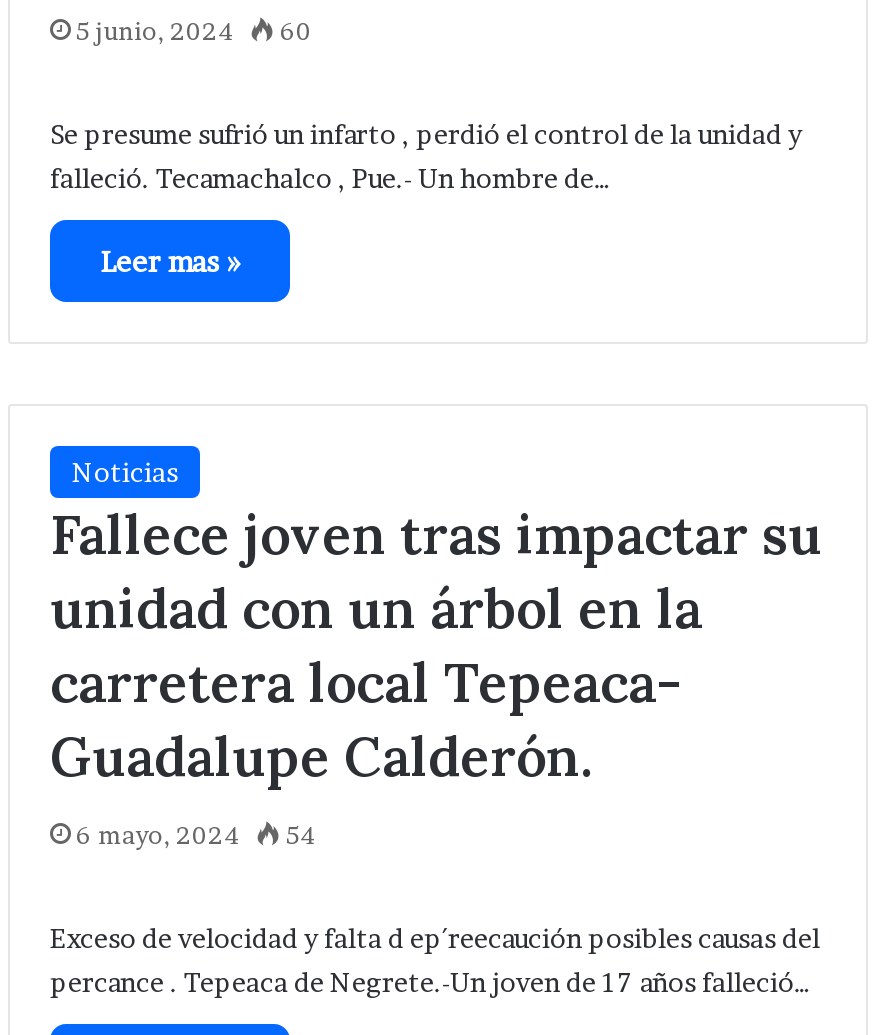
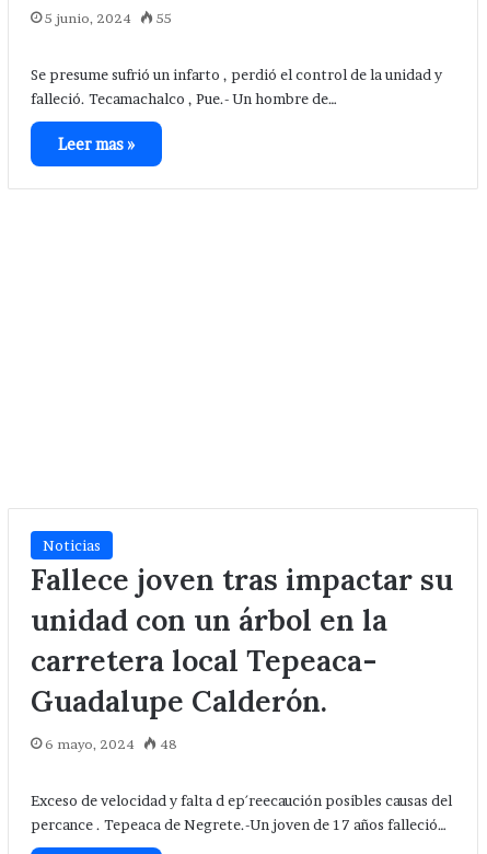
- 5 junio, 2024 60
+ 5 junio, 2024 55

- 6 mayo, 2024 54
+ 6 mayo, 2024 48
